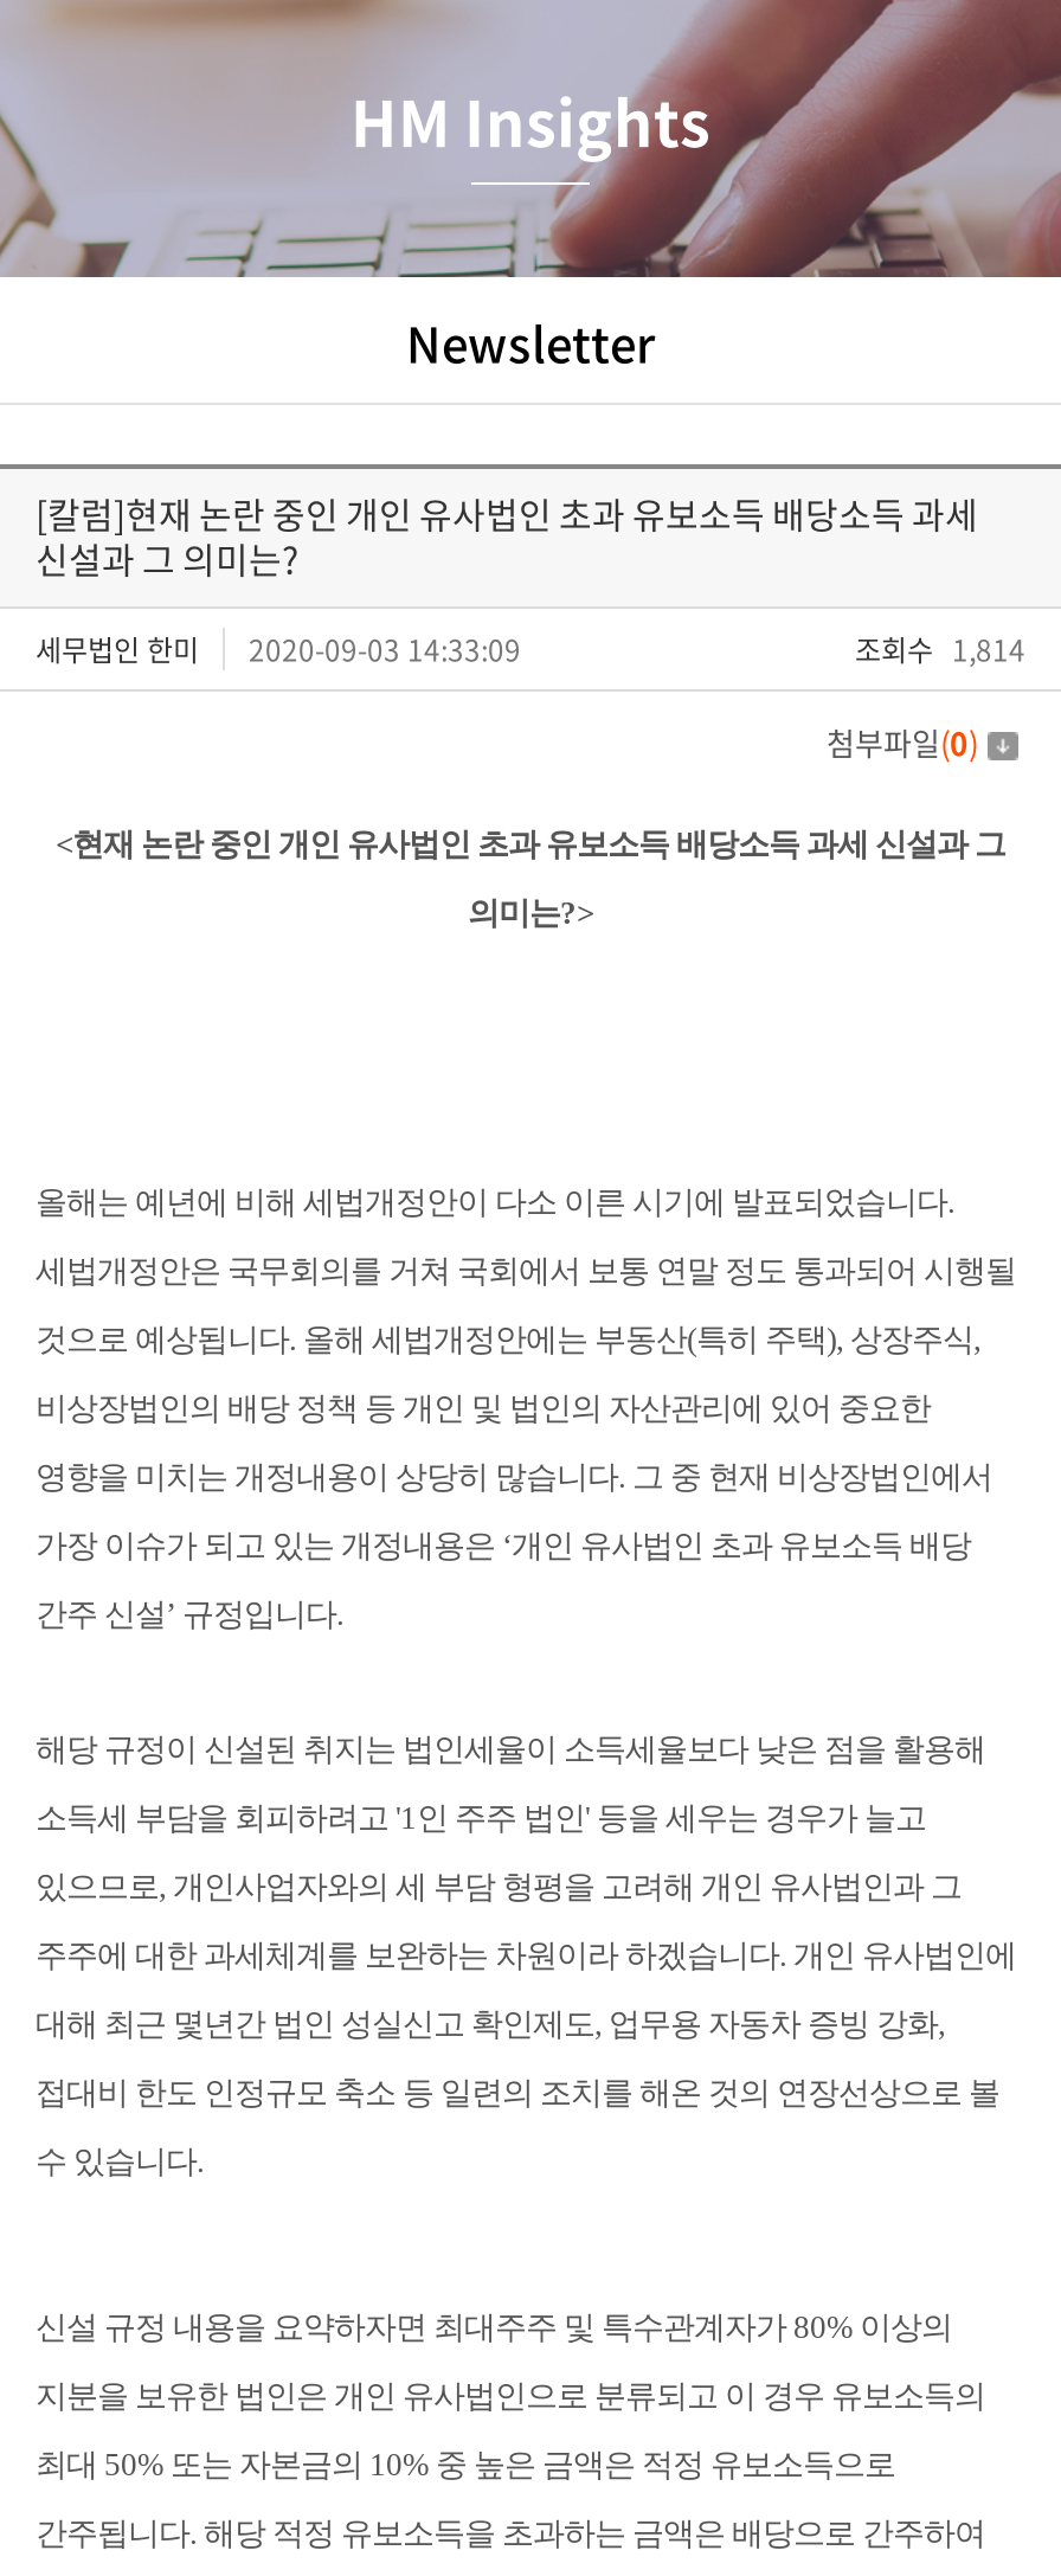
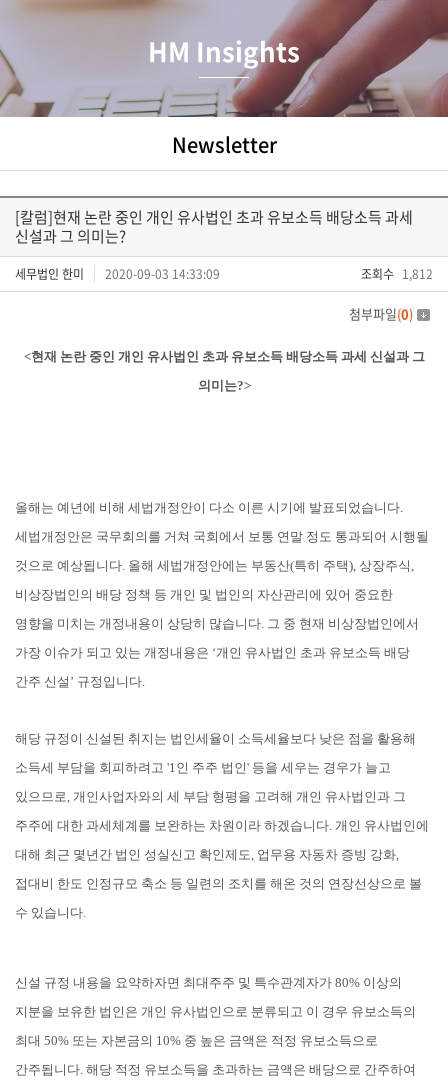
- 조회수 1,814
+ 조회수 1,812
